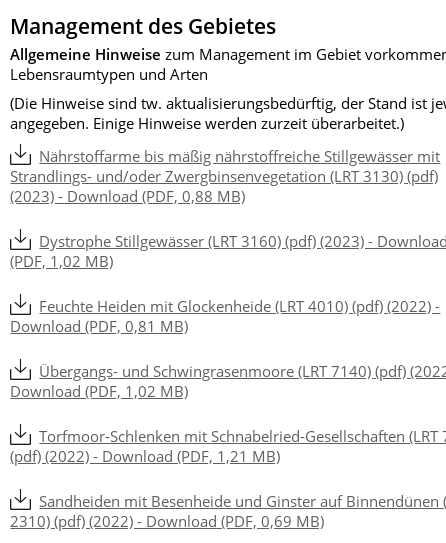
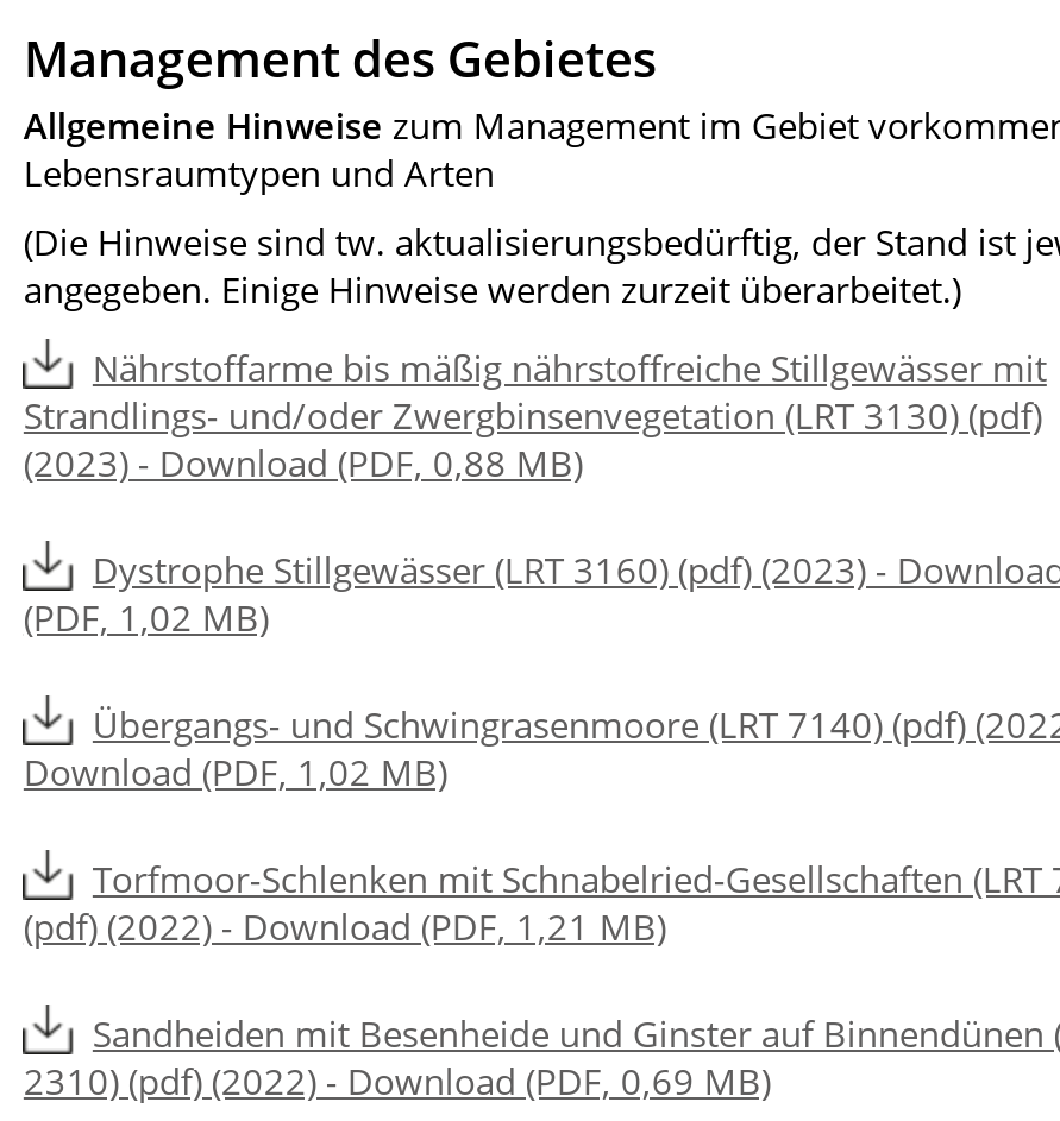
- Feuchte Heiden mit Glockenheide (LRT 4010) (pdf) (2022) -
- Download (PDF, 0,81 MB)
